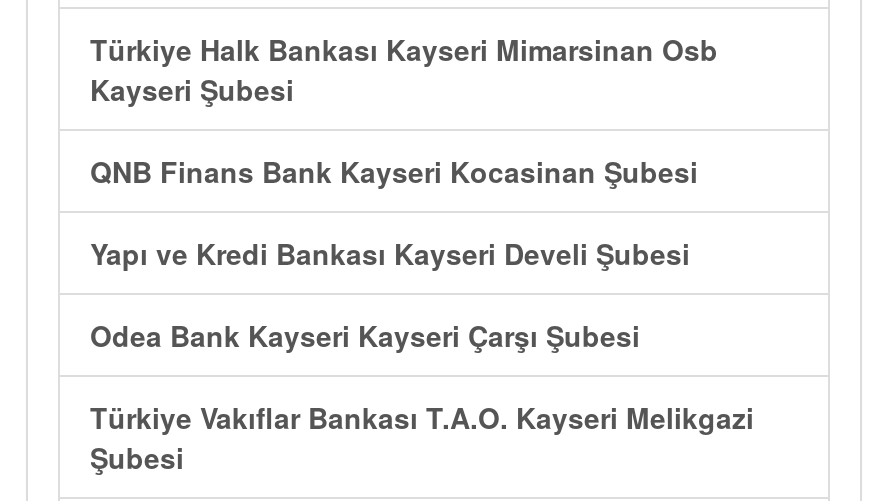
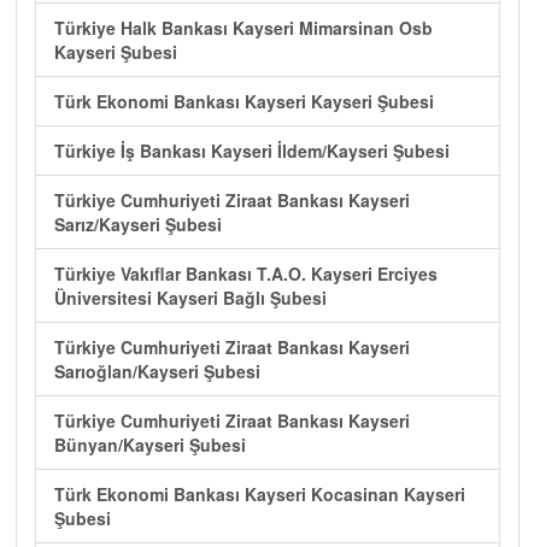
- QNB Finans Bank Kayseri Kocasinan Şubesi
- Yapı ve Kredi Bankası Kayseri Develi Şubesi
- Odea Bank Kayseri Kayseri Çarşı Şubesi
- Türkiye Vakıflar Bankası T.A.O. Kayseri Melikgazi
+ Türk Ekonomi Bankası Kayseri Kayseri Şubesi
+ Türkiye İş Bankası Kayseri İldem/Kayseri Şubesi
+ Türkiye Cumhuriyeti Ziraat Bankası Kayseri
+ Sarız/Kayseri Şubesi
+ Türkiye Vakıflar Bankası T.A.O. Kayseri Erciyes
+ Üniversitesi Kayseri Bağlı Şubesi
+ Türkiye Cumhuriyeti Ziraat Bankası Kayseri
+ Sarıoğlan/Kayseri Şubesi
+ Türkiye Cumhuriyeti Ziraat Bankası Kayseri
+ Bünyan/Kayseri Şubesi
+ Türk Ekonomi Bankası Kayseri Kocasinan Kayseri
